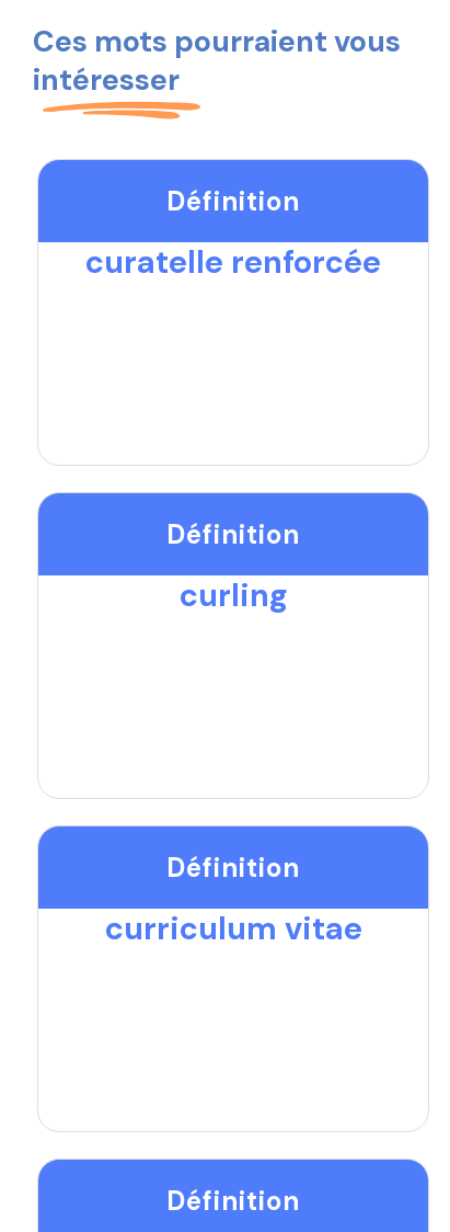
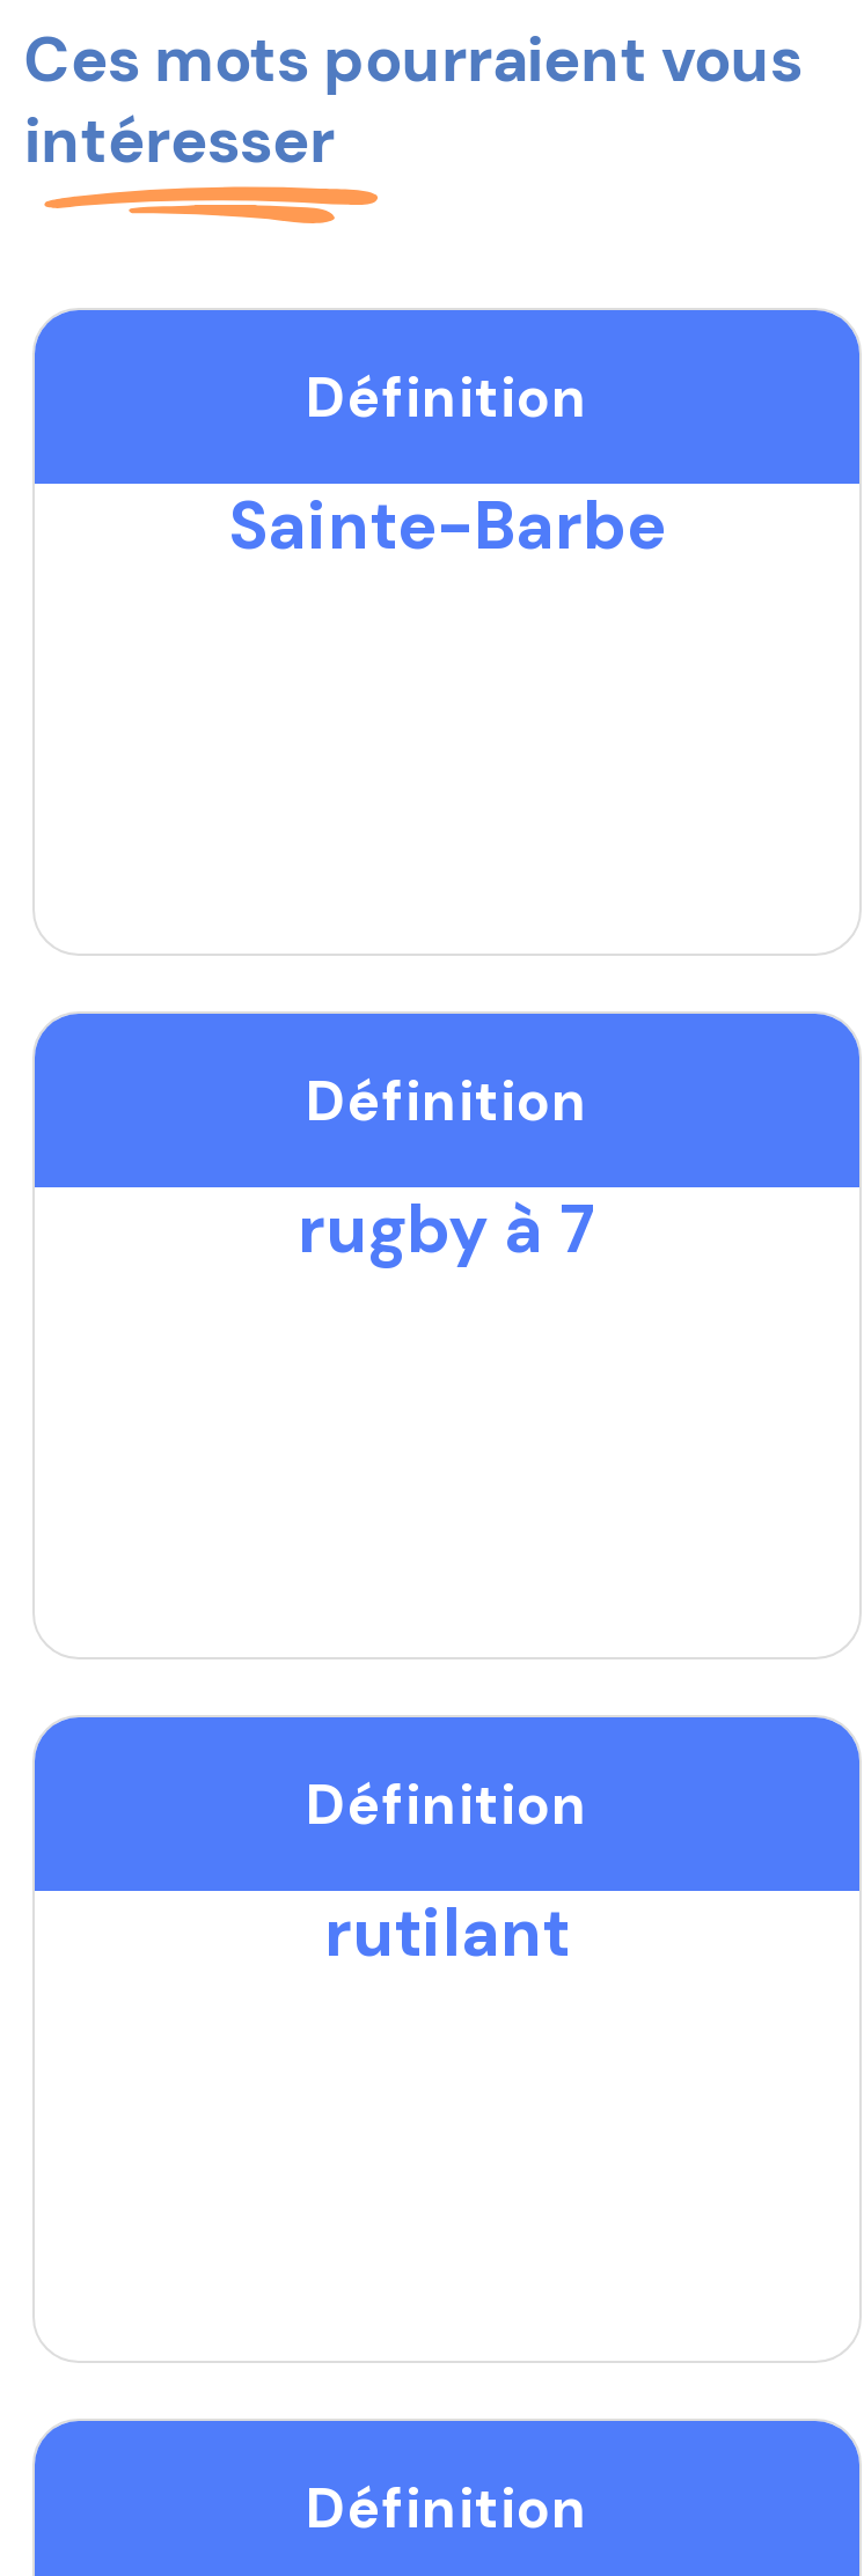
- curatelle renforcée
+ Sainte-Barbe

- curling
+ rugby à 7

- curriculum vitae
+ rutilant
